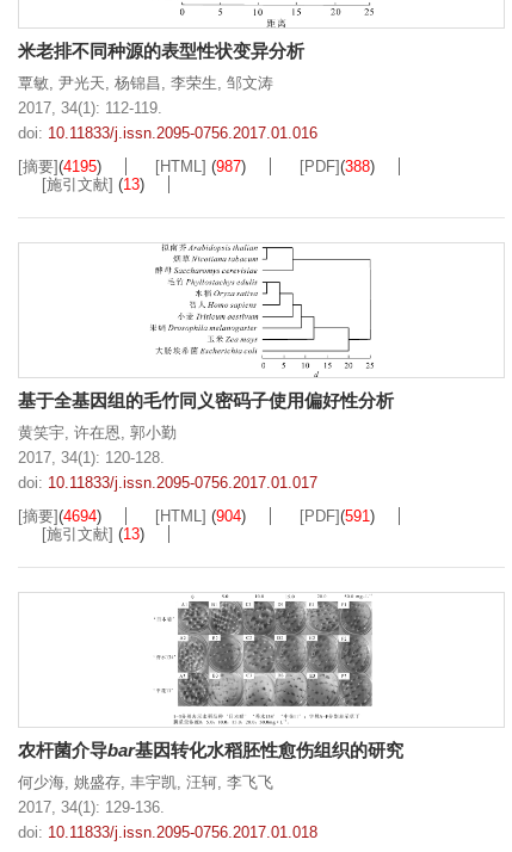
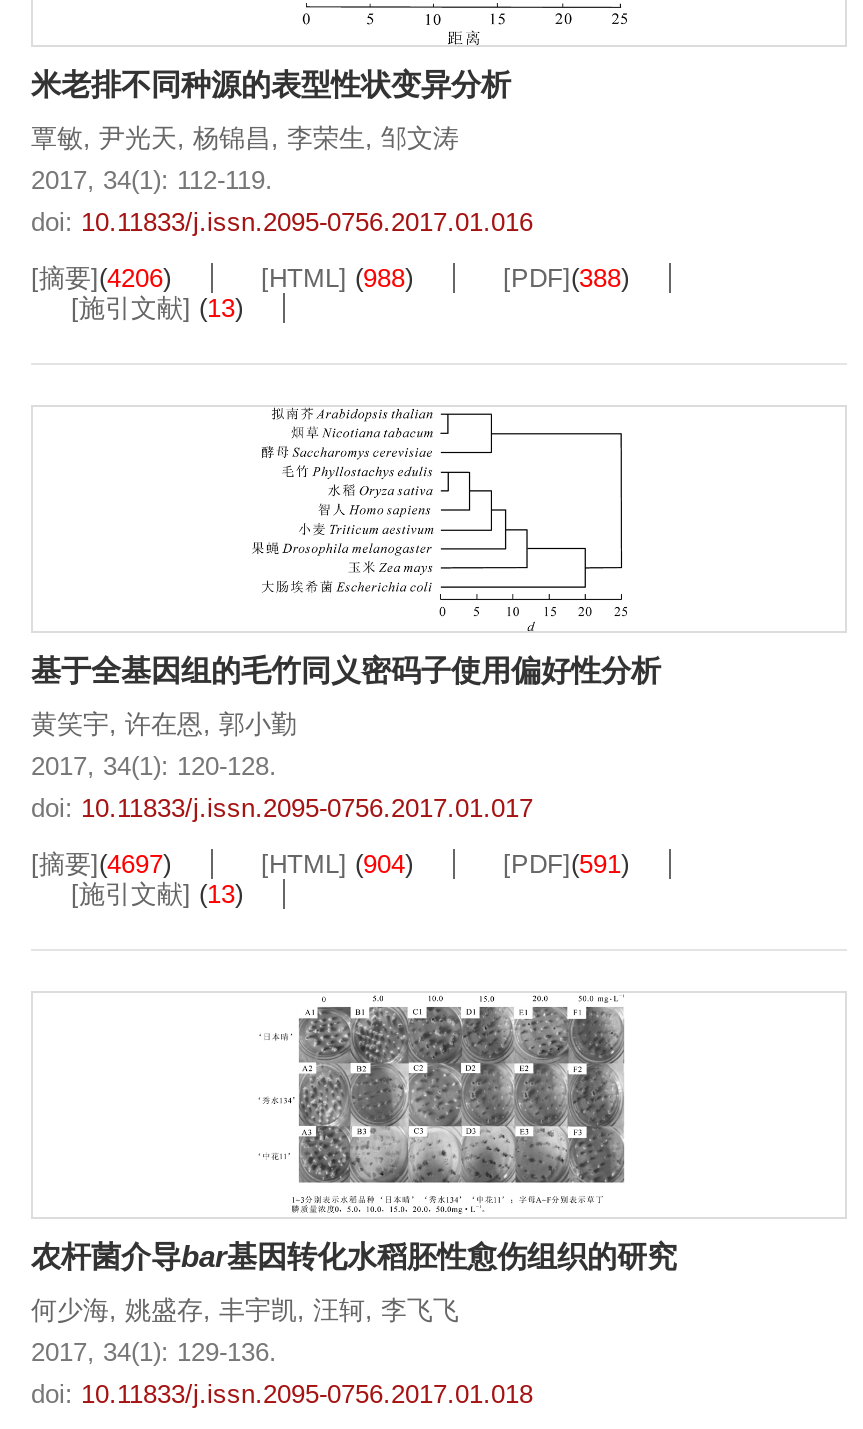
- [摘要](4195)
+ [摘要](4206)

- [HTML] (987)
+ [HTML] (988)

- [摘要](4694)
+ [摘要](4697)
